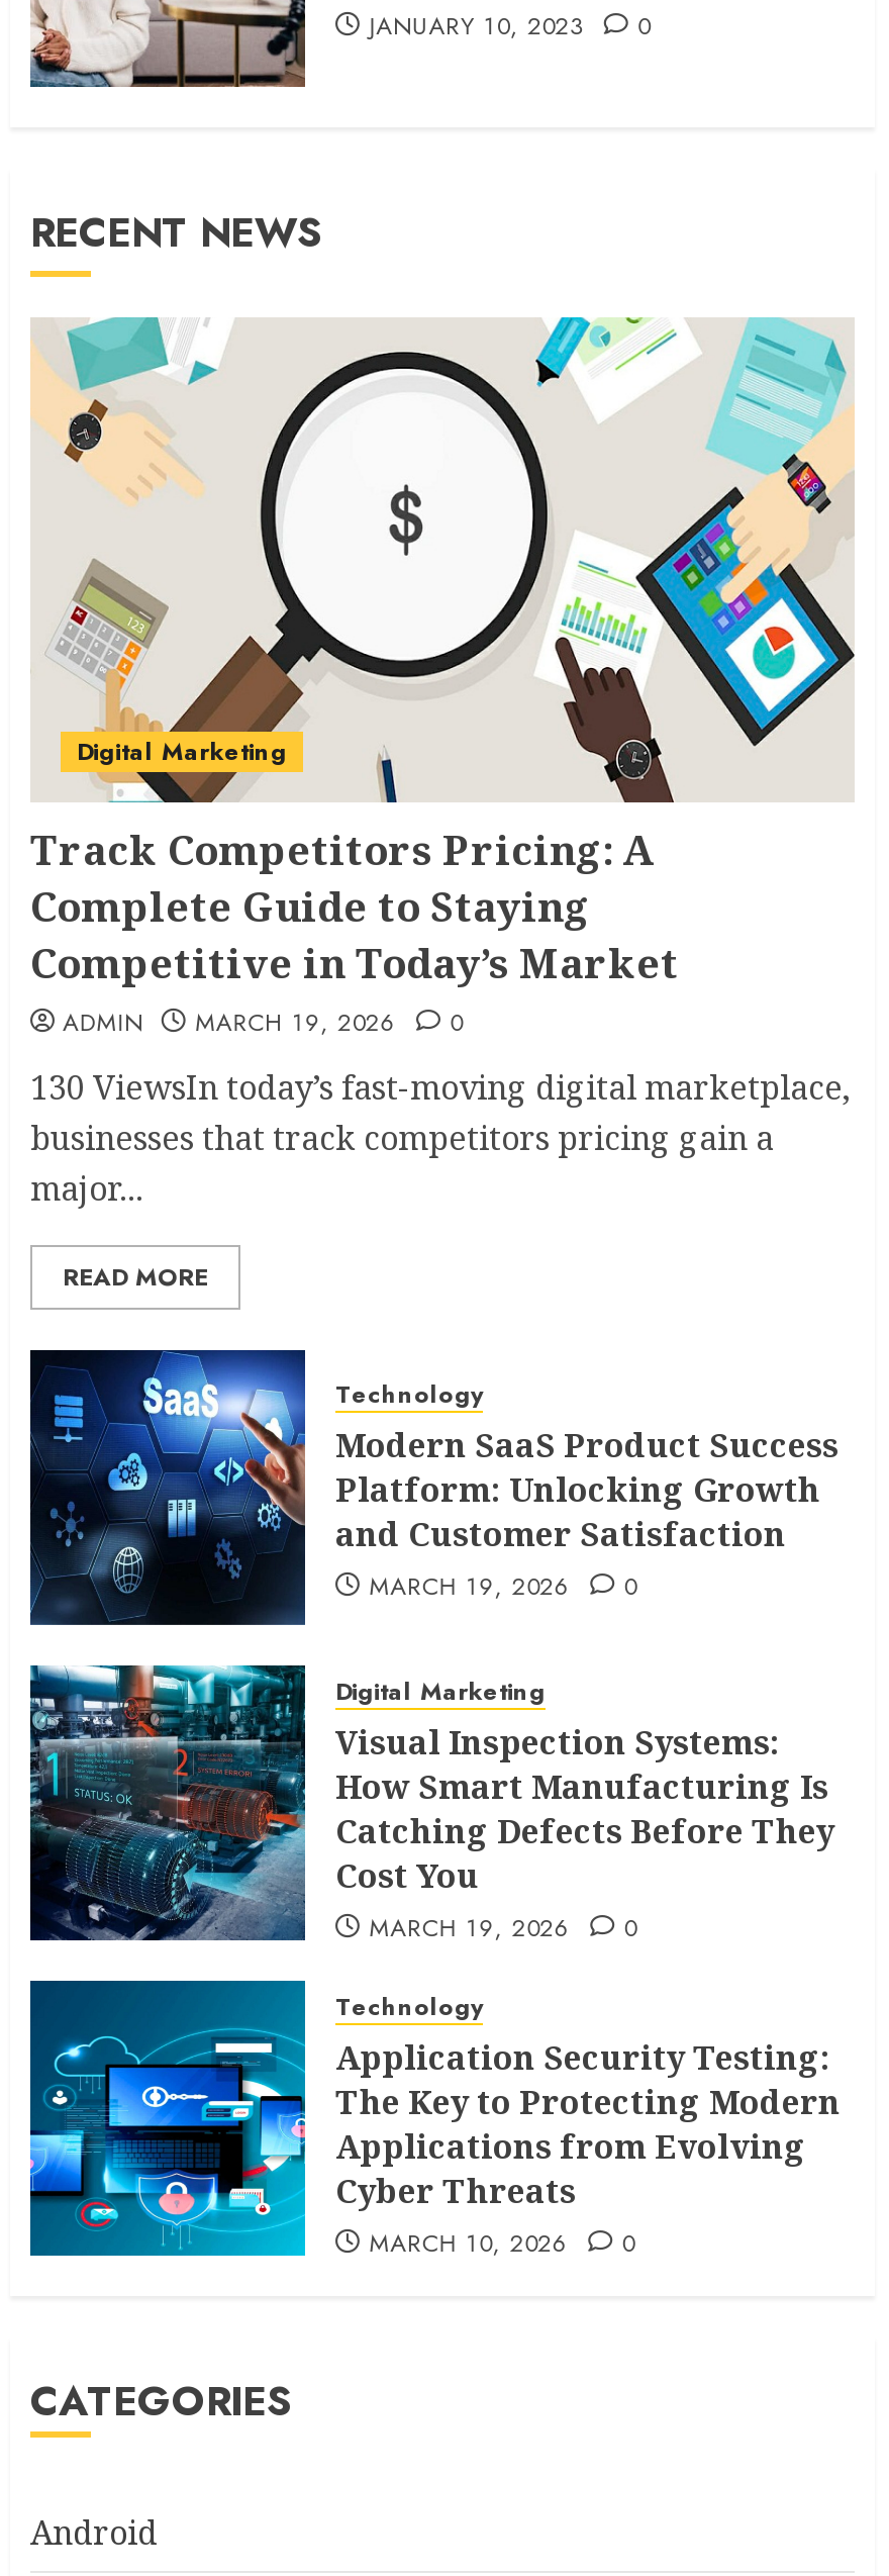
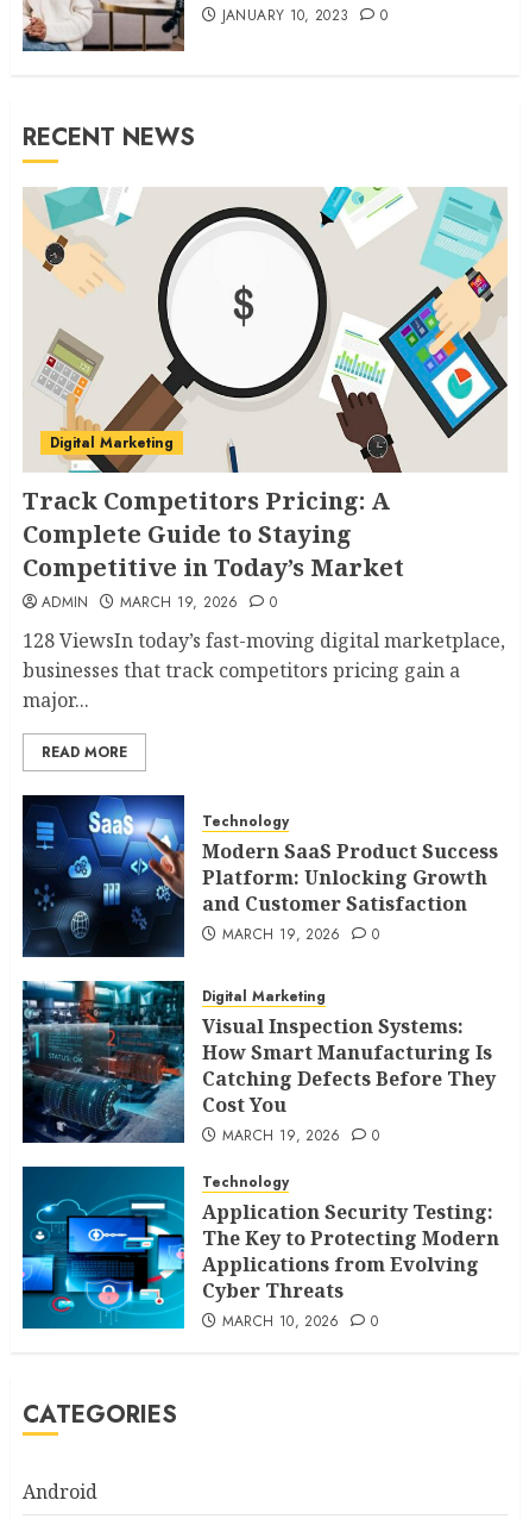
- 130 ViewsIn today’s fast-moving digital marketplace,
+ 128 ViewsIn today’s fast-moving digital marketplace,
